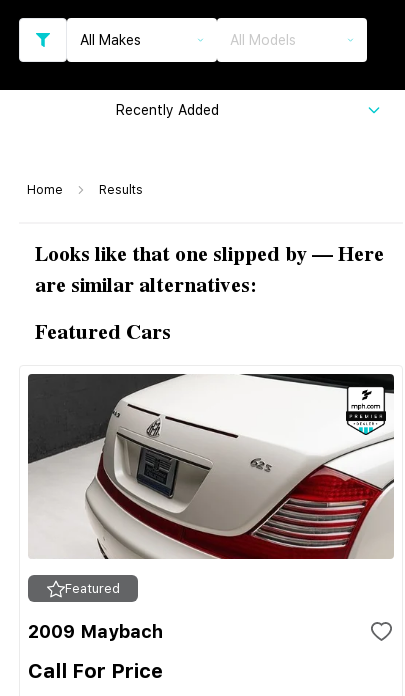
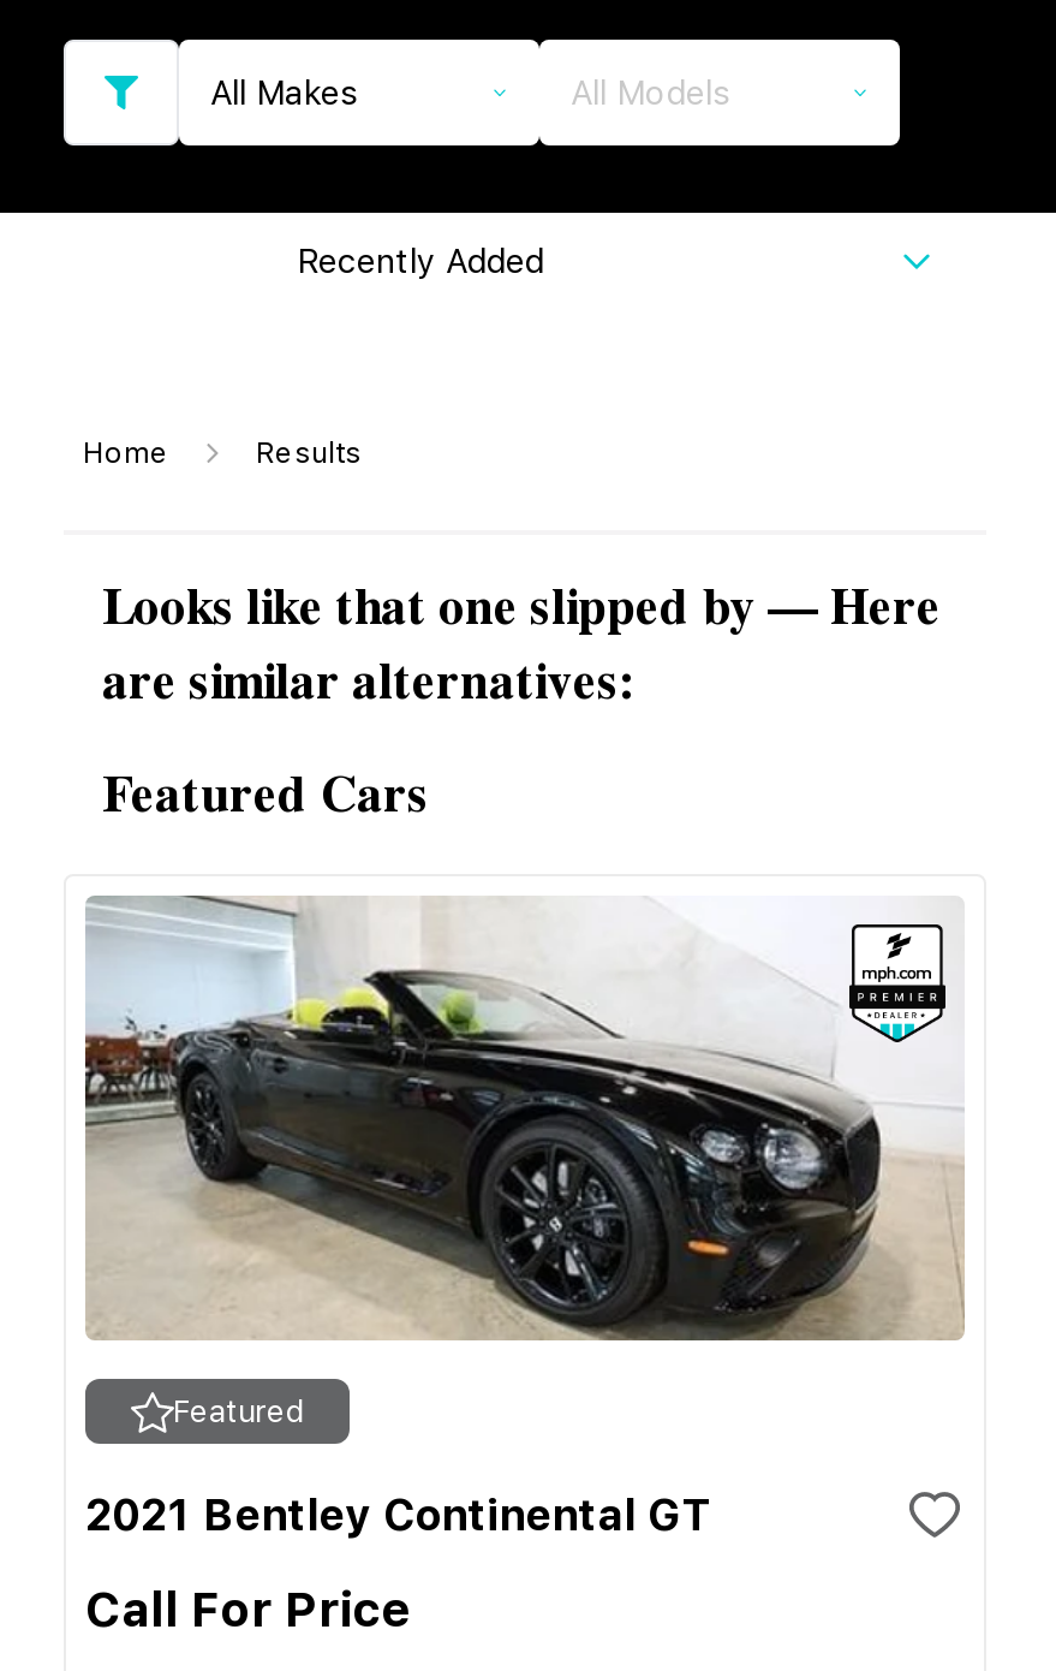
- [image]
+ [image]

- 2009 Maybach
+ 2021 Bentley Continental GT
